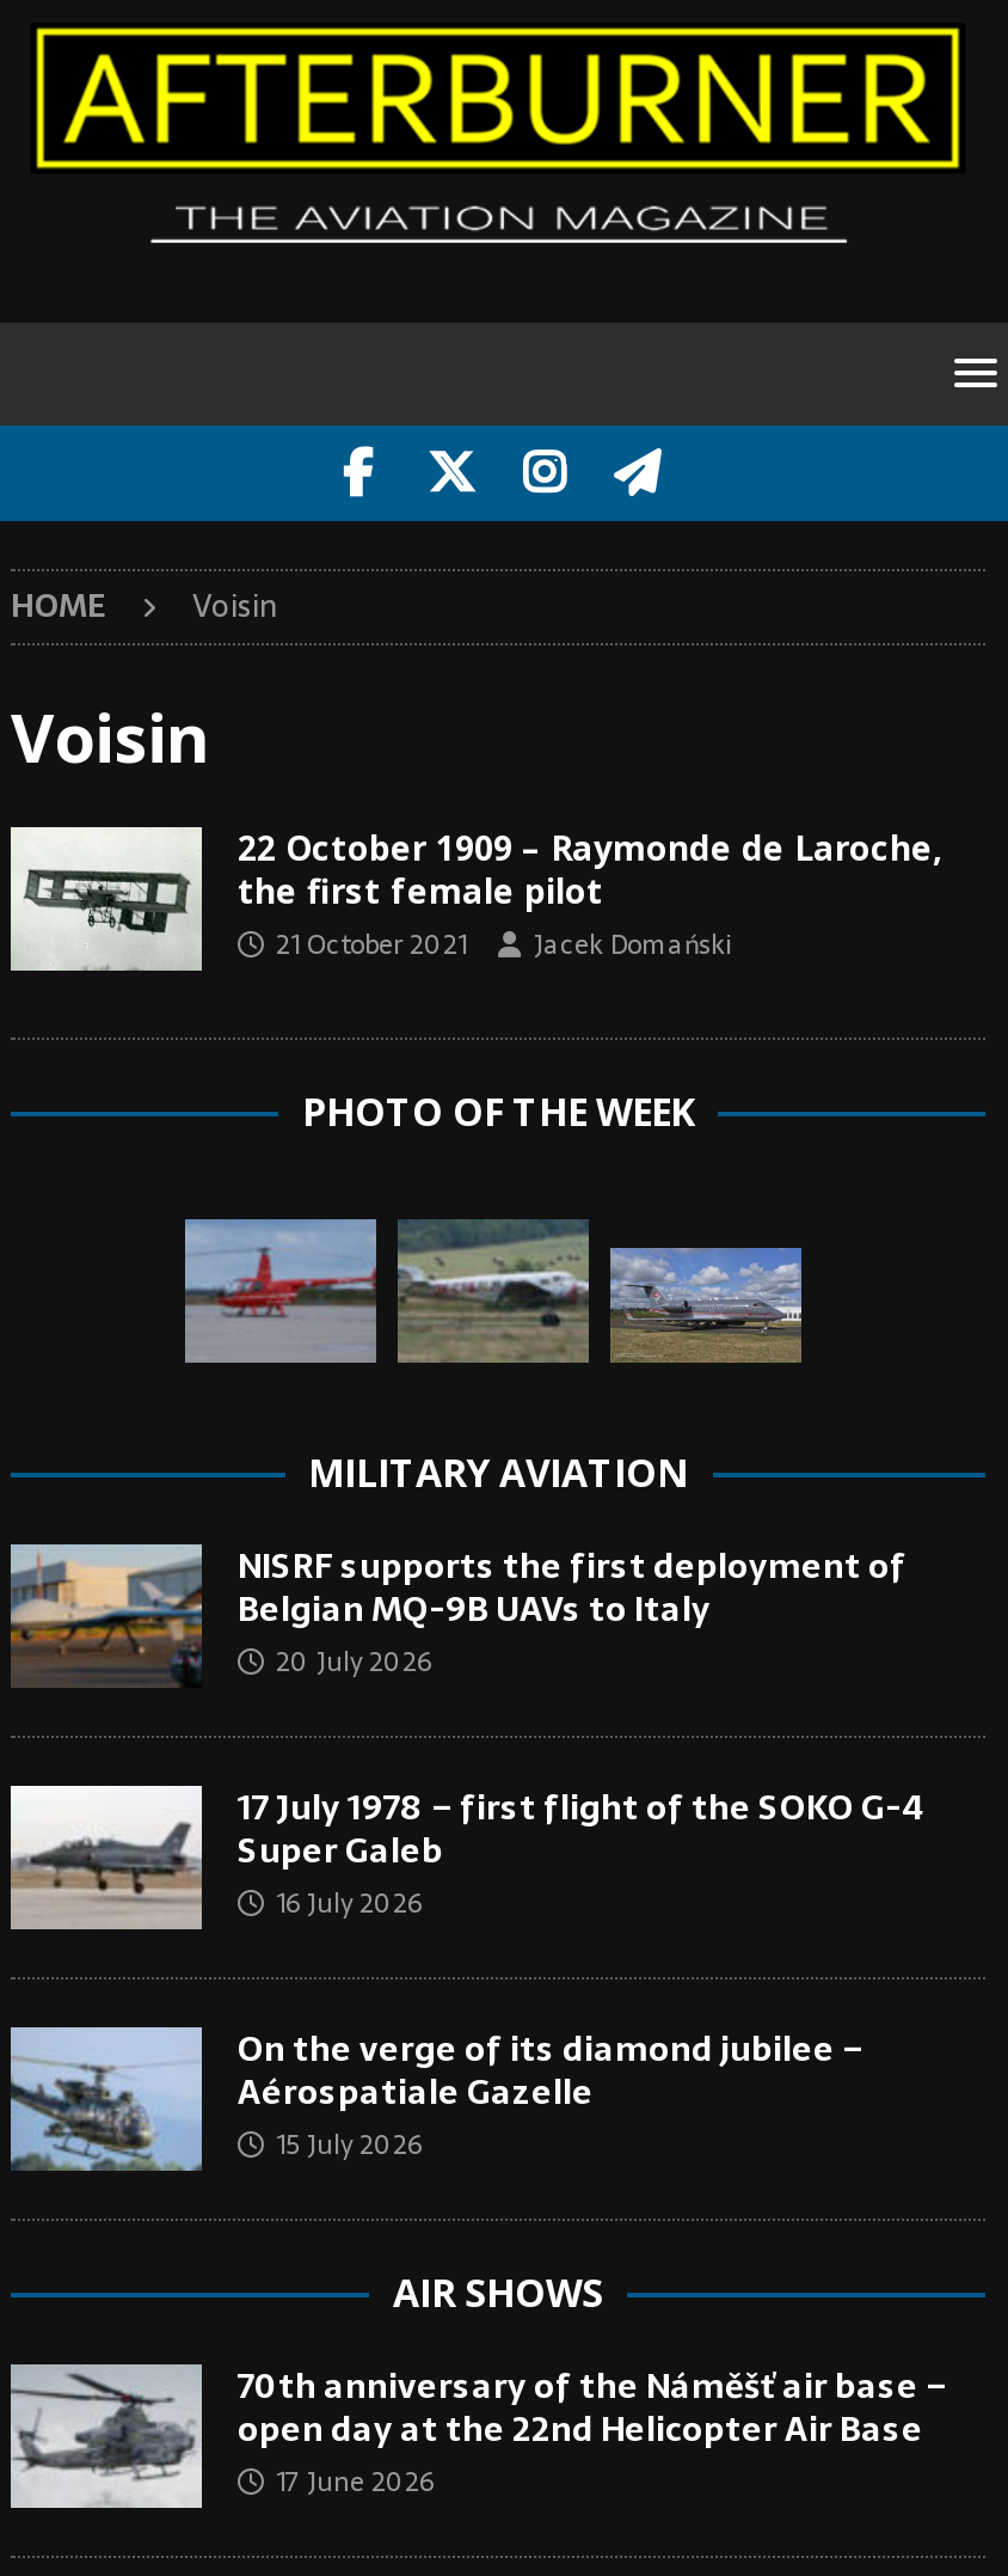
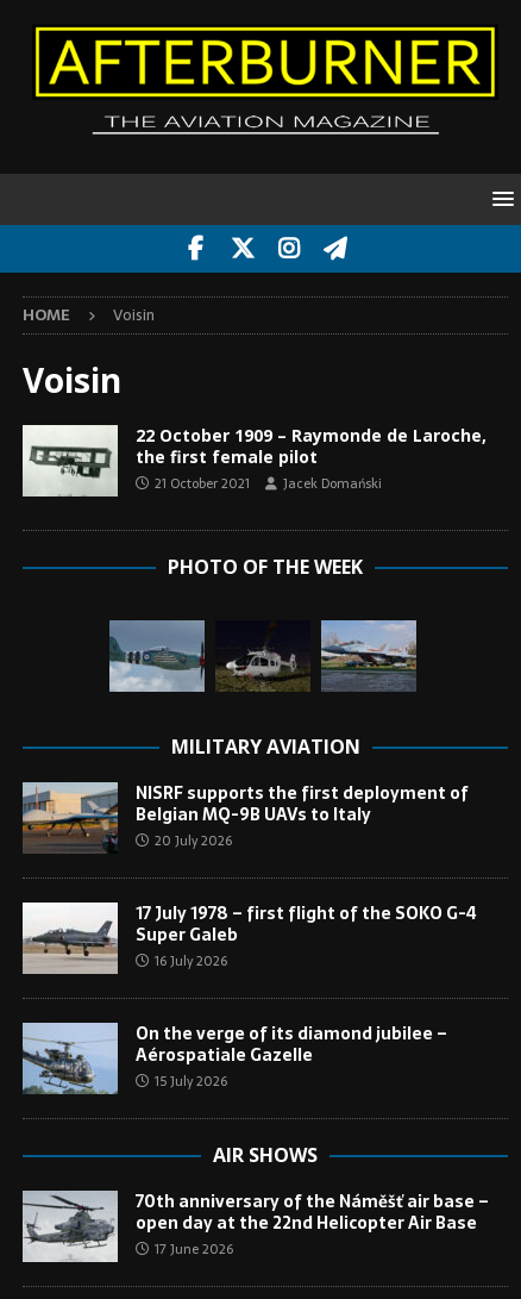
- [image]
+ [image]

- [image]
+ [image]

- [image]
+ [image]
